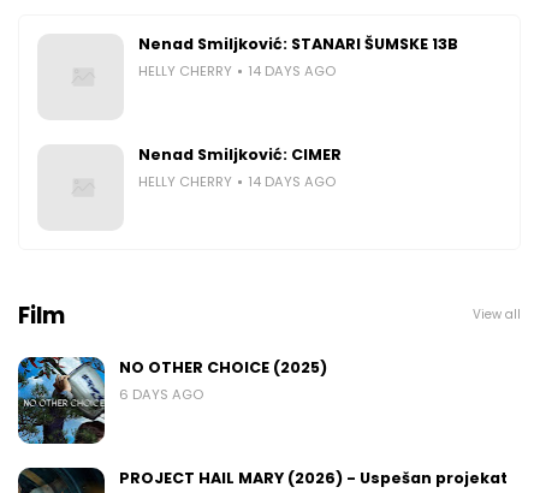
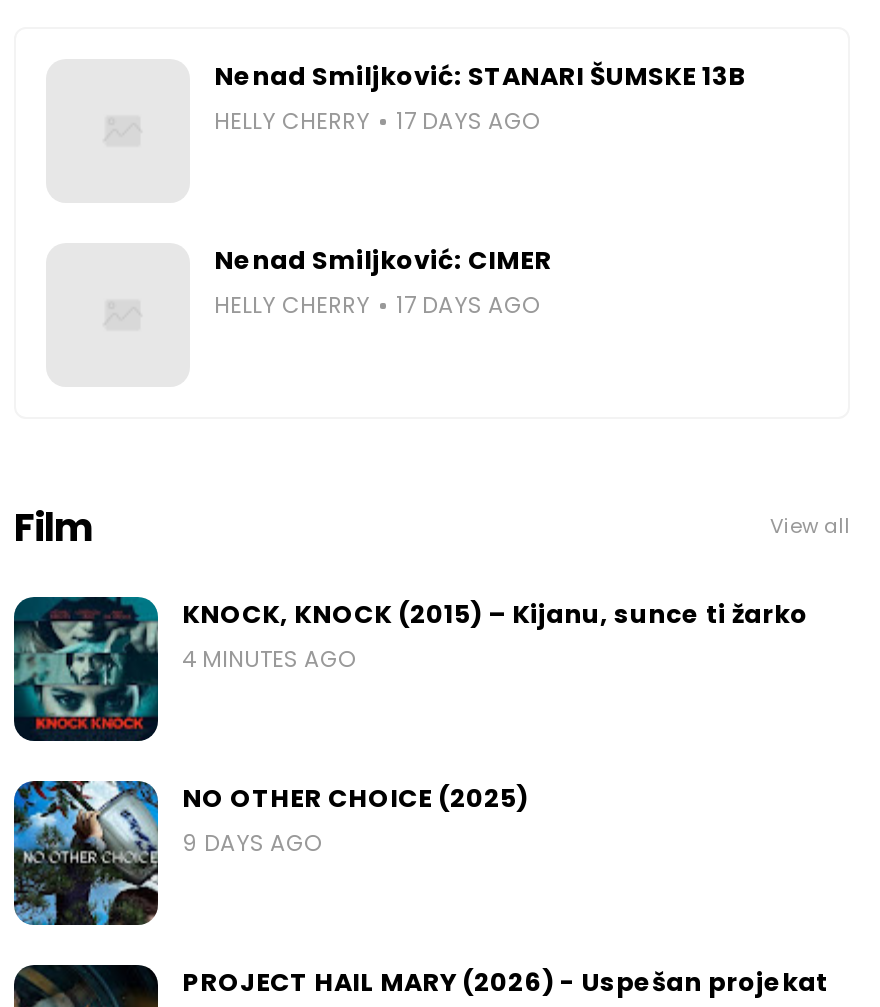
- HELLY CHERRY 14 DAYS AGO
+ HELLY CHERRY 17 DAYS AGO

- HELLY CHERRY 14 DAYS AGO
+ HELLY CHERRY 17 DAYS AGO

+ [image]
+ KNOCK, KNOCK (2015) – Kijanu, sunce ti žarko
+ 4 MINUTES AGO

- 6 DAYS AGO
+ 9 DAYS AGO
